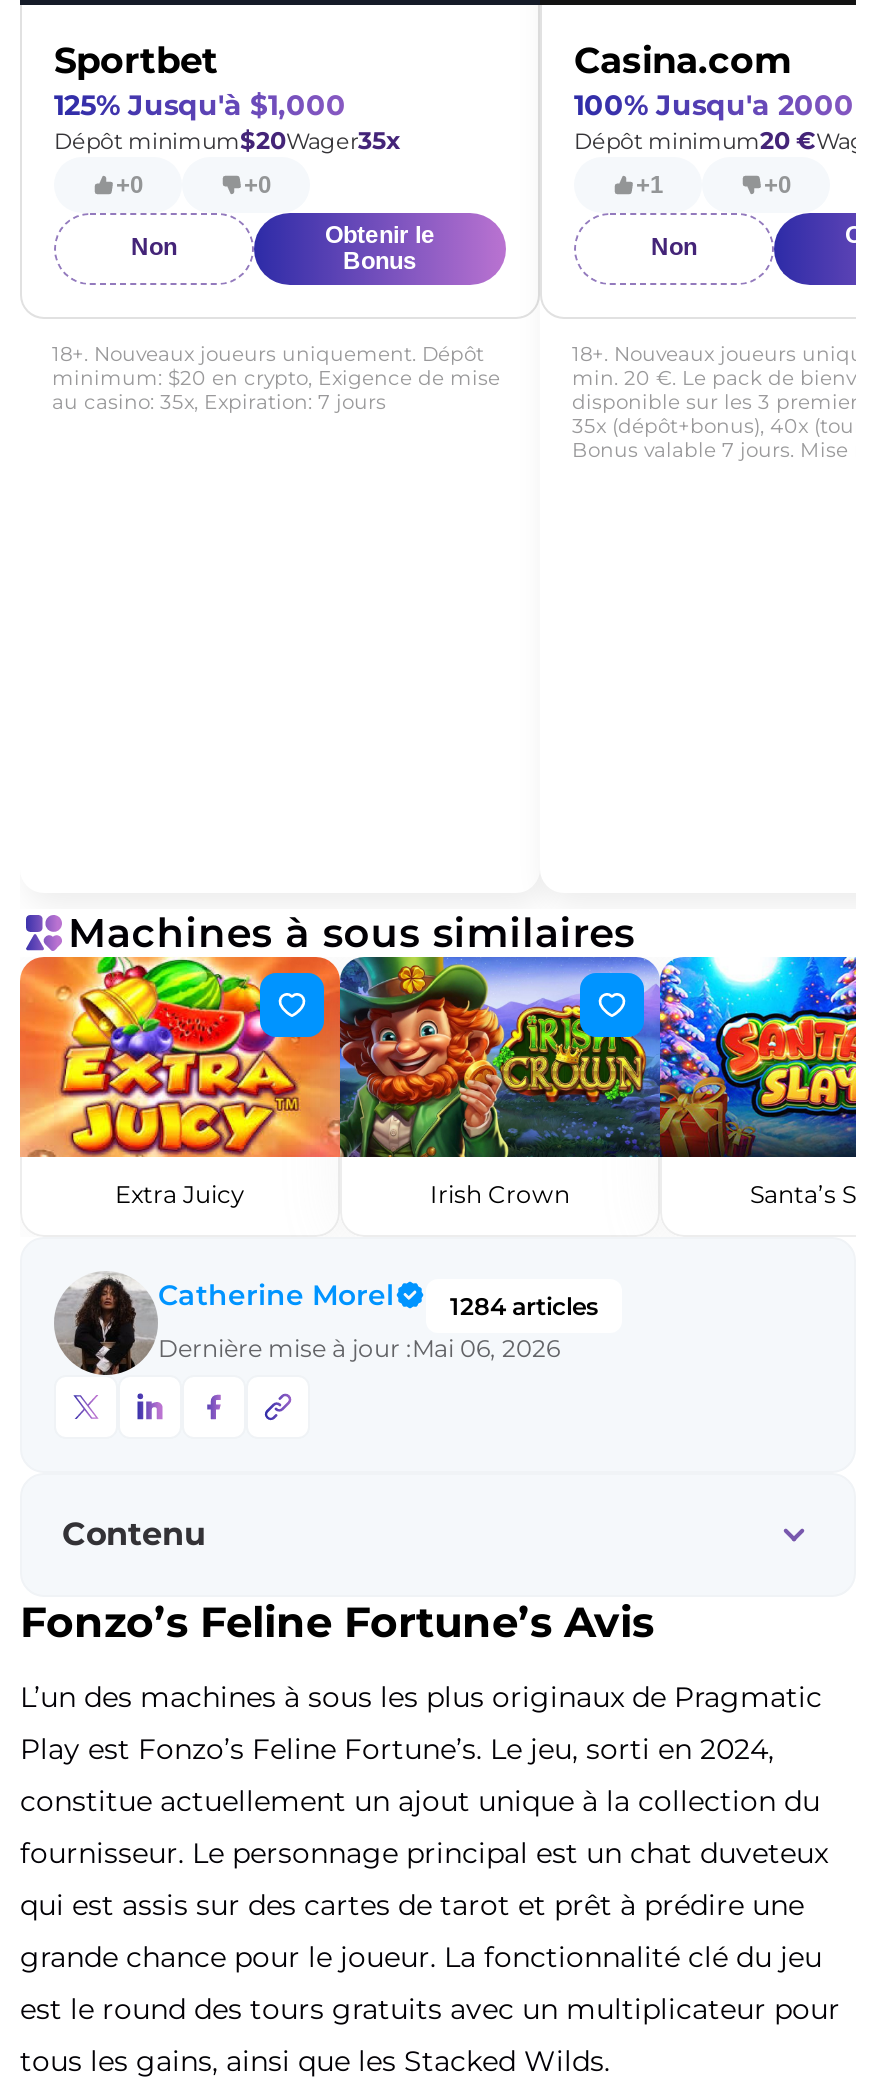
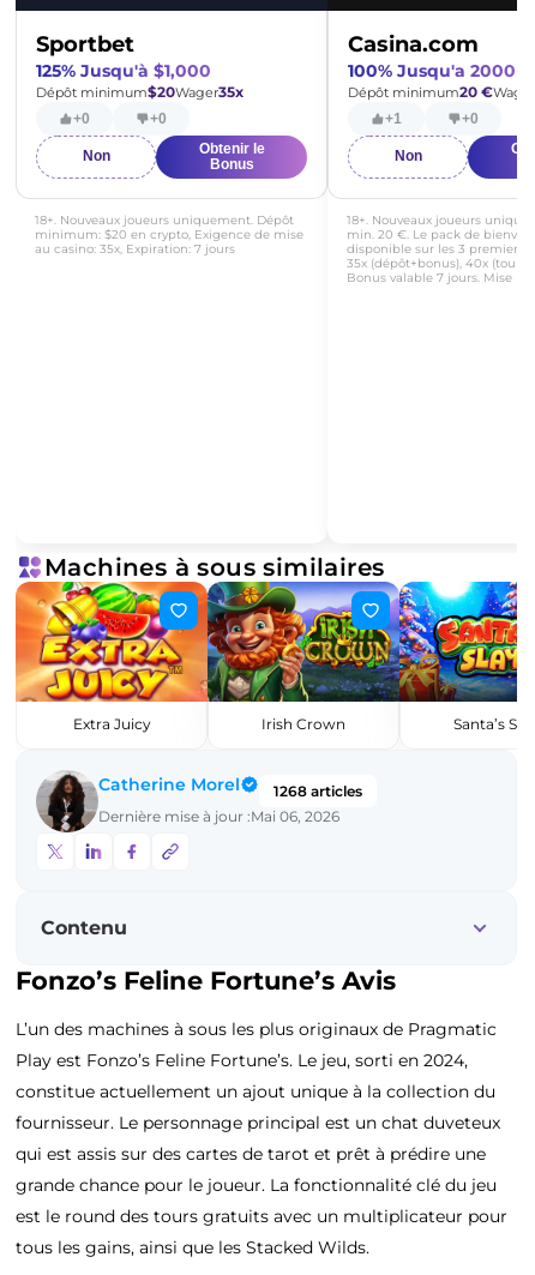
- Catherine Morel 1284 articles
+ Catherine Morel 1268 articles
